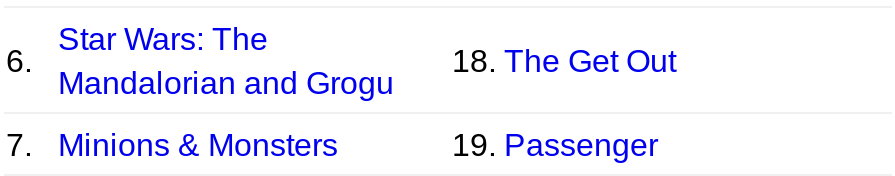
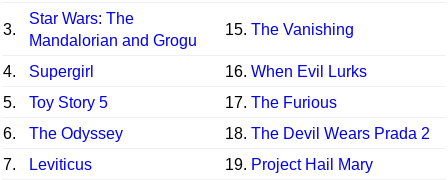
- 6.
+ 3.

- 18. The Get Out
+ 15. The Vanishing
+ 4.
+ Supergirl
+ 16. When Evil Lurks
+ 5.
+ Toy Story 5
+ 17. The Furious
+ 6.
+ The Odyssey
+ 18. The Devil Wears Prada 2

- Minions & Monsters
- 19. Passenger
+ Leviticus
+ 19. Project Hail Mary
